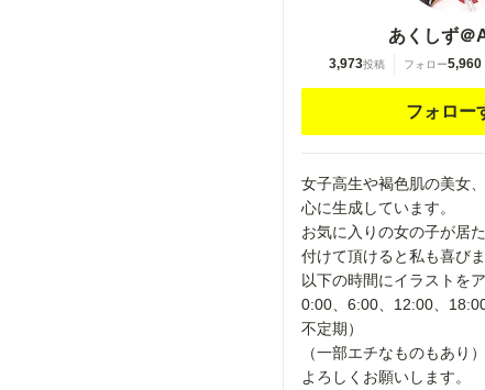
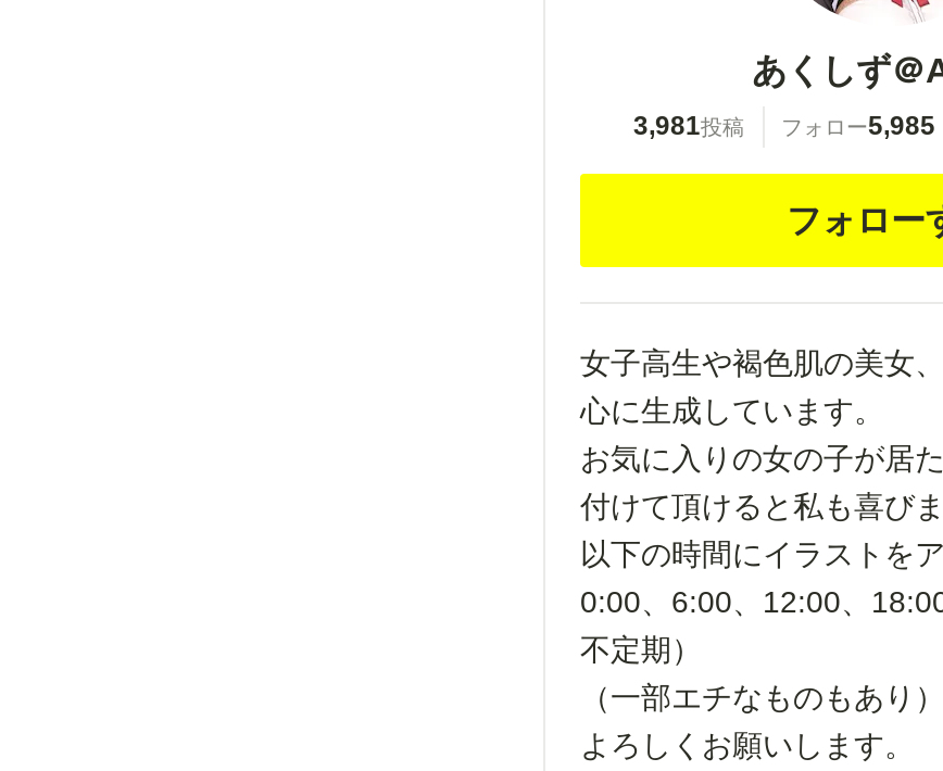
- 3,973投稿
+ 3,981投稿

- フォロー5,960
+ フォロー5,985
